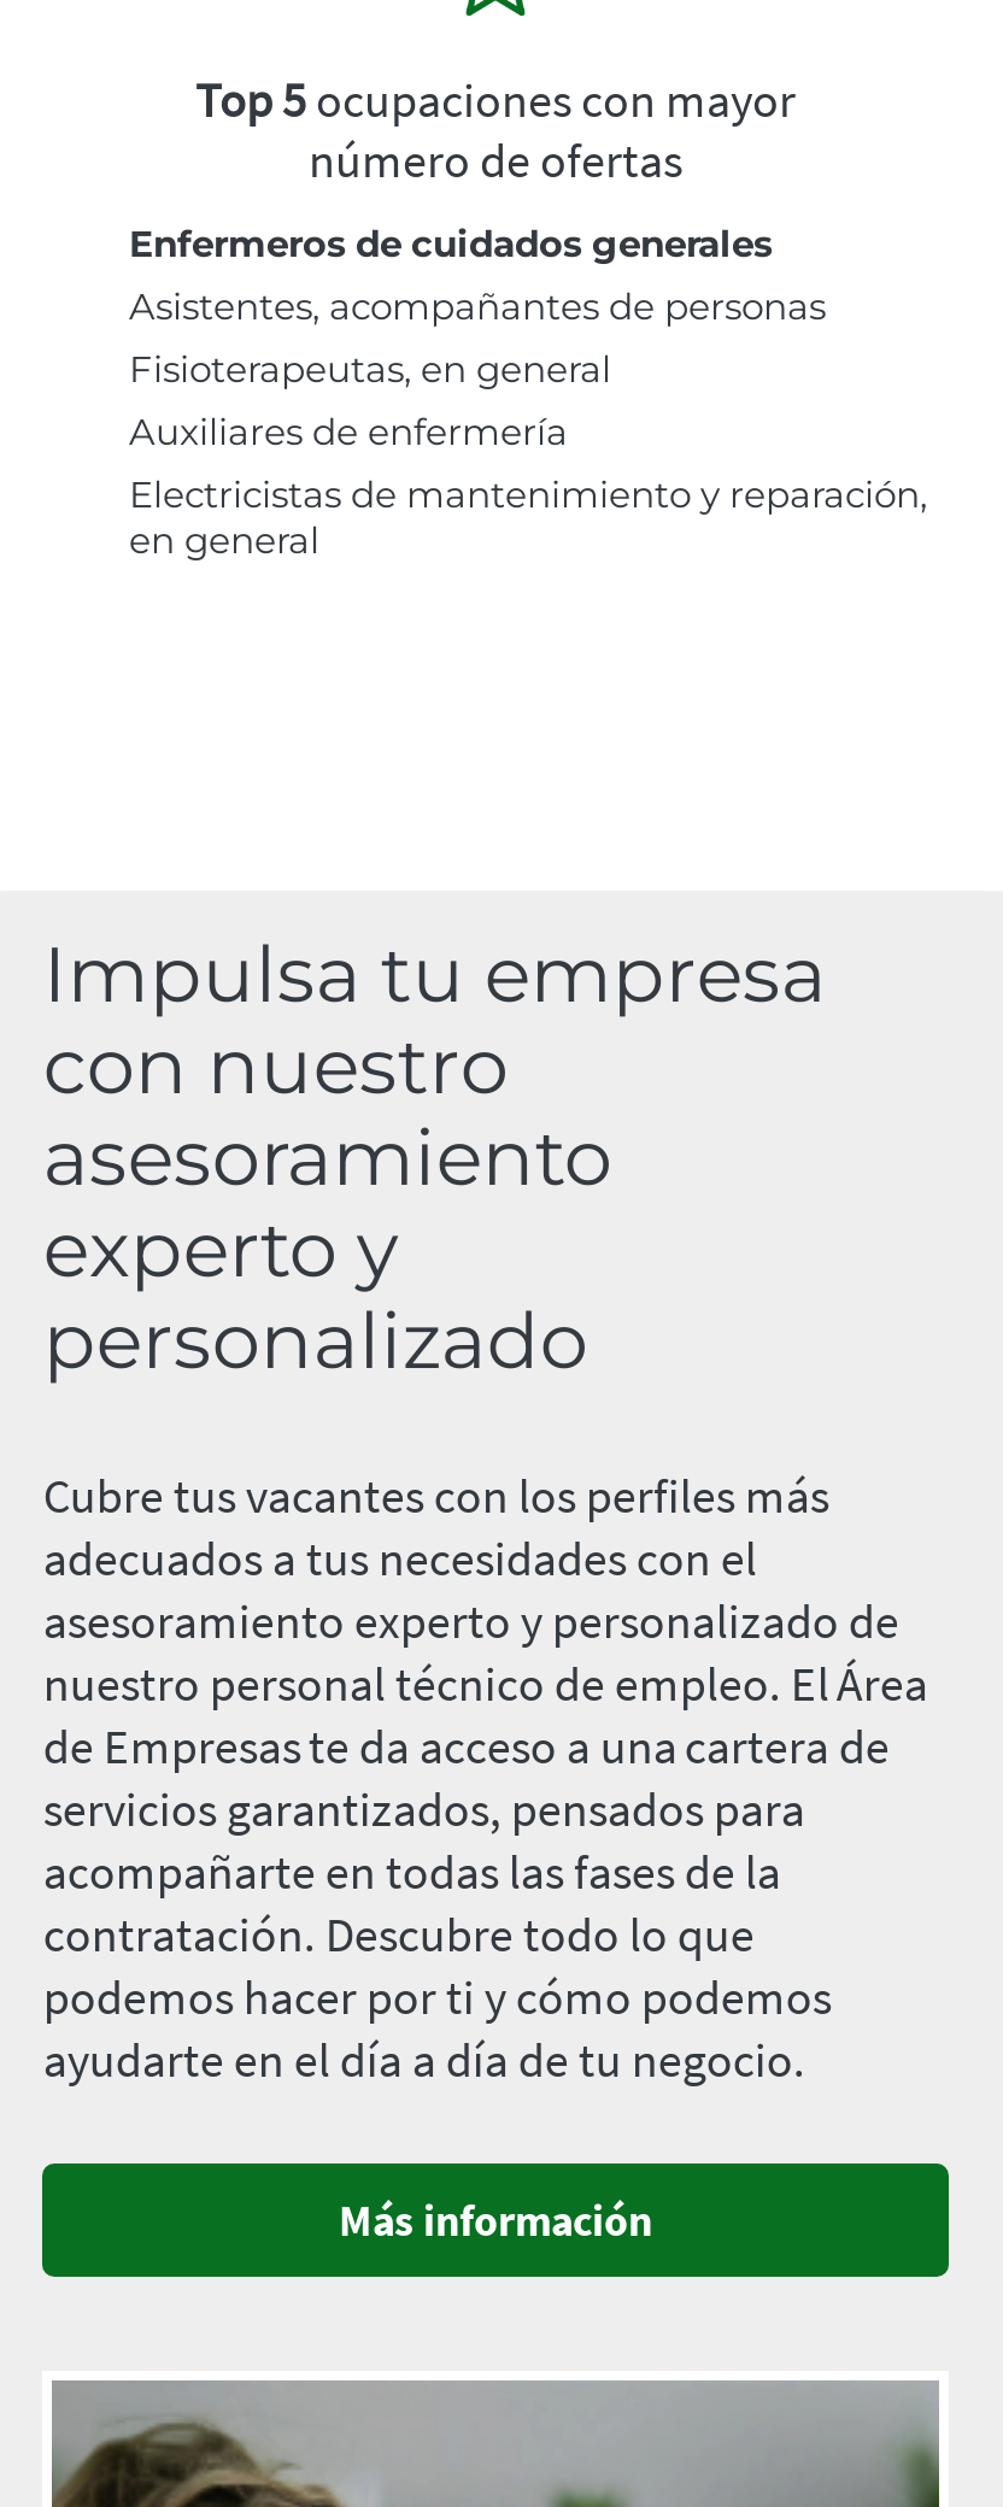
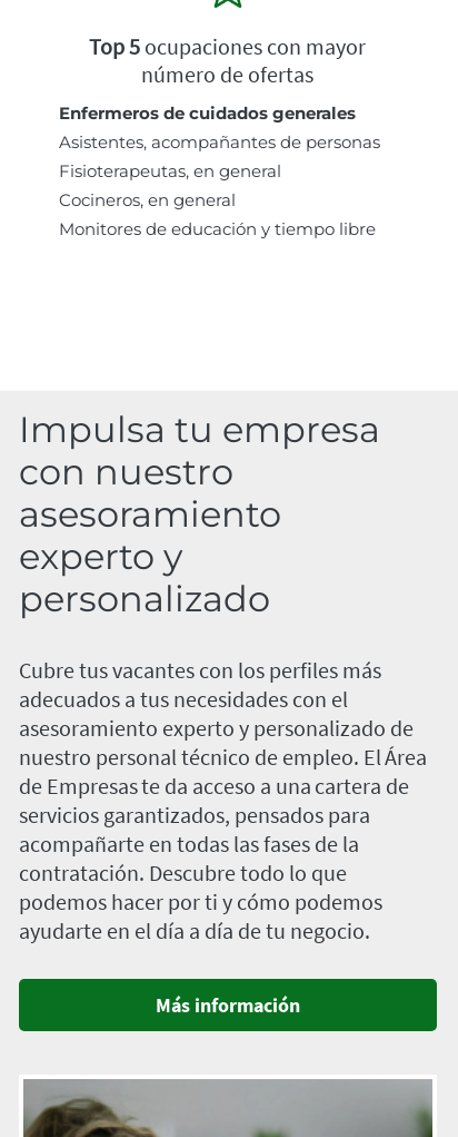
- Auxiliares de enfermería
- Electricistas de mantenimiento y reparación,
- en general
+ Cocineros, en general
+ Monitores de educación y tiempo libre
